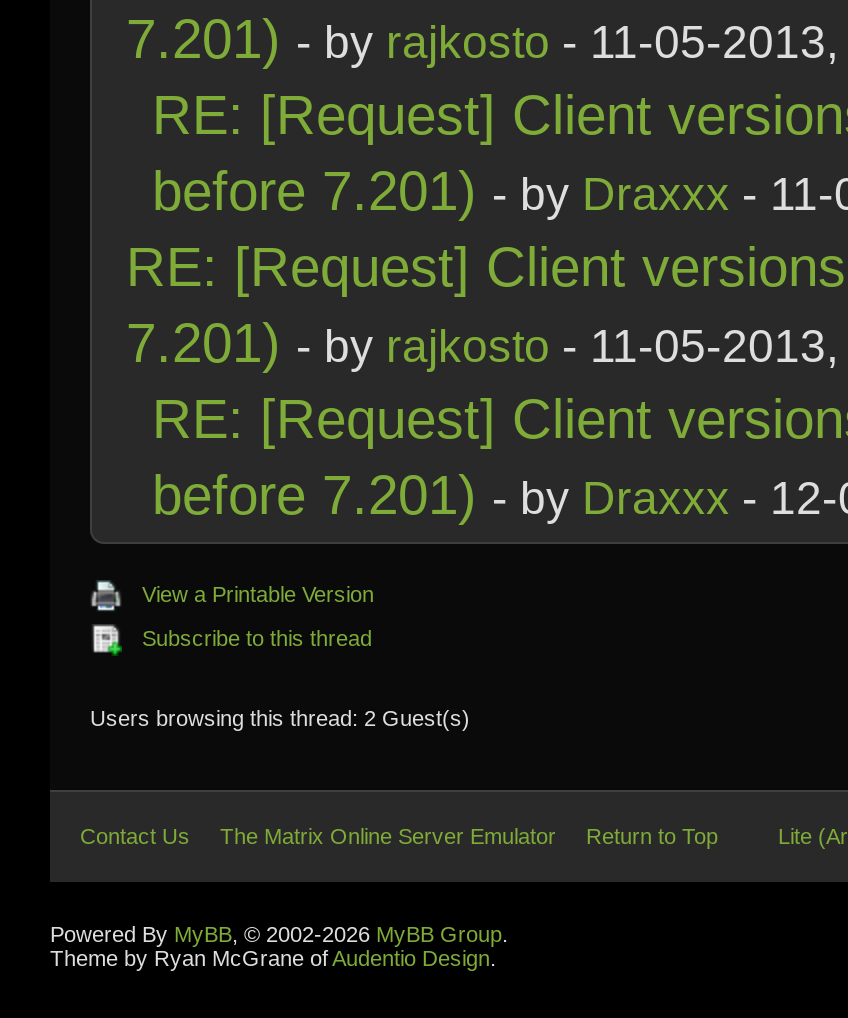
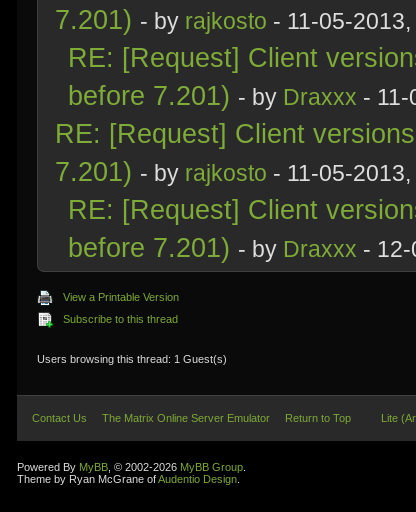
- Users browsing this thread: 2 Guest(s)
+ Users browsing this thread: 1 Guest(s)
